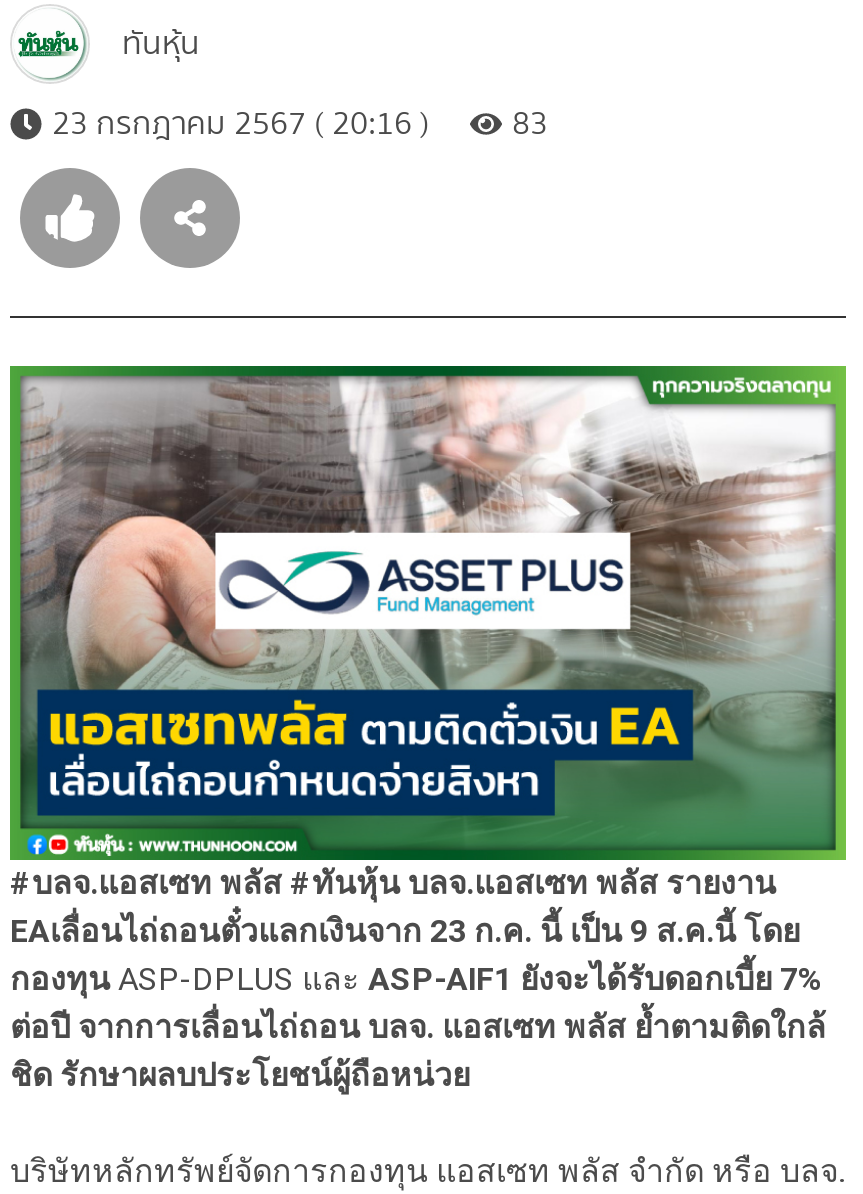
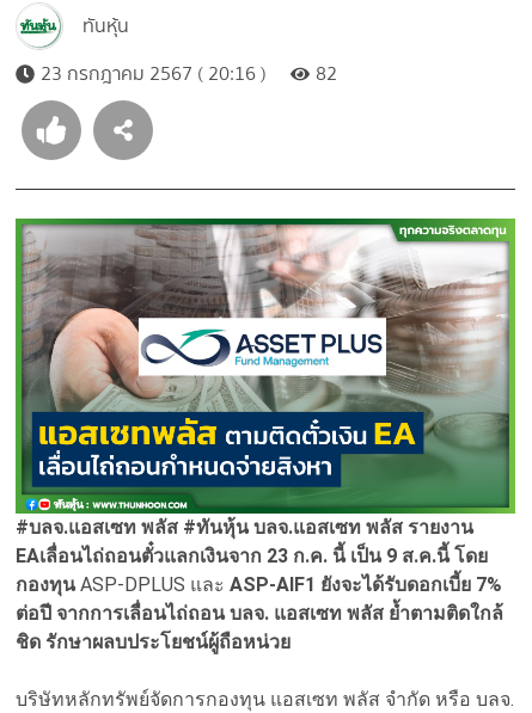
- 23 กรกฎาคม 2567 ( 20:16 ) 83
+ 23 กรกฎาคม 2567 ( 20:16 ) 82
